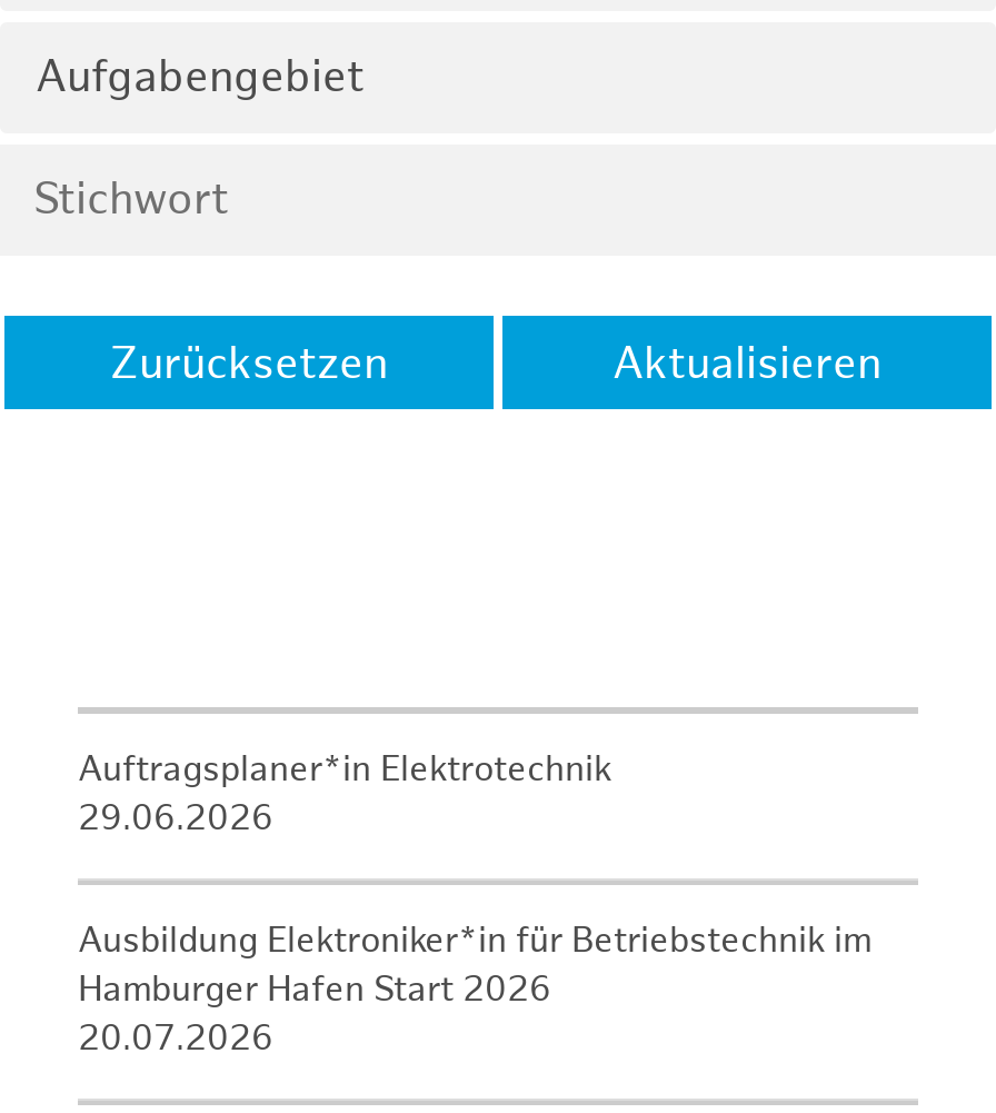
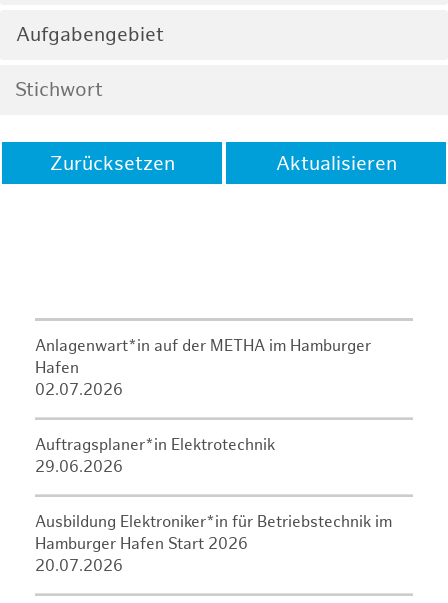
+ Anlagenwart*in auf der METHA im Hamburger
+ Hafen
+ 02.07.2026
